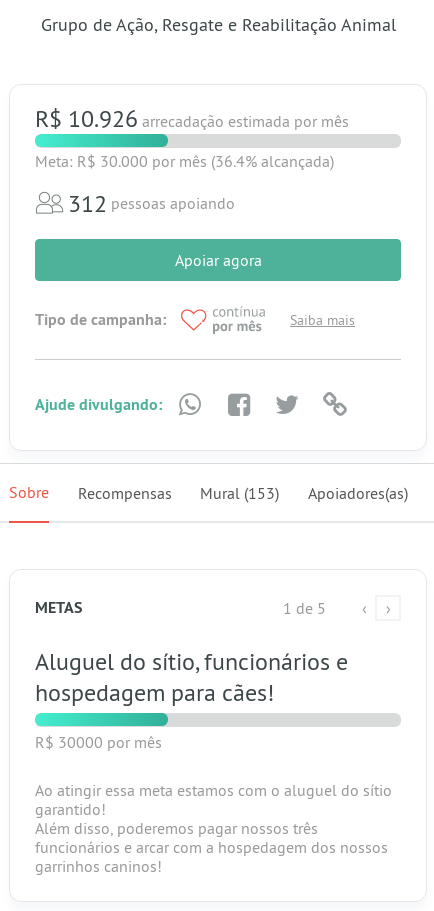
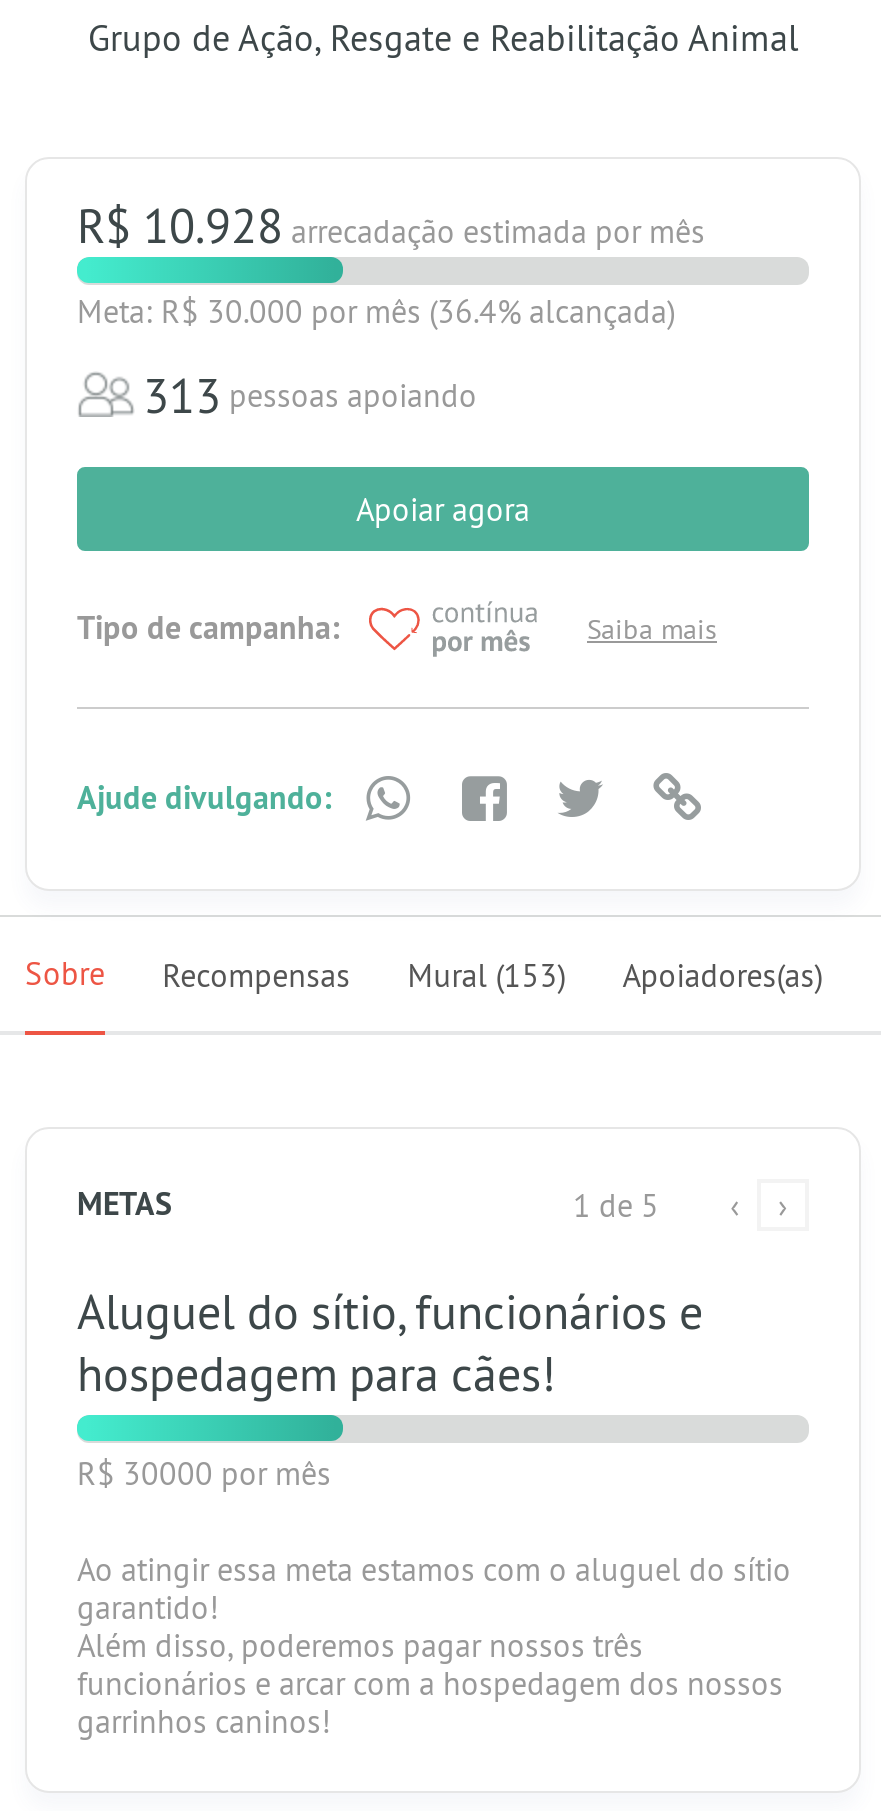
- R$ 10.926 arrecadação estimada por mês
+ R$ 10.928 arrecadação estimada por mês

- 312 pessoas apoiando
+ 313 pessoas apoiando
